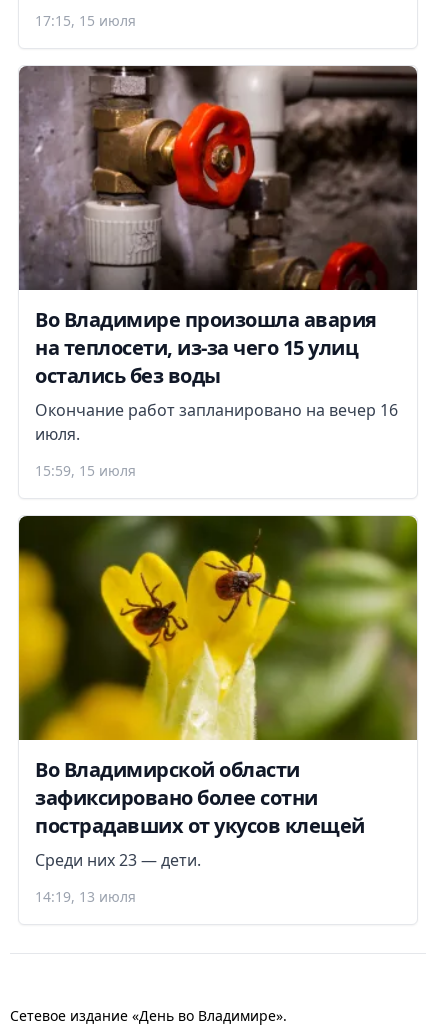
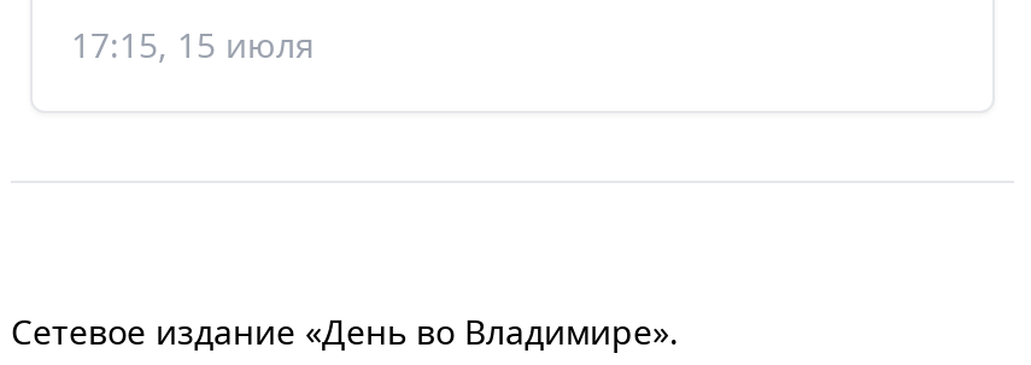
- [image]
- Во Владимире произошла авария
- на теплосети, из-за чего 15 улиц
- остались без воды
- Окончание работ запланировано на вечер 16
- июля.
- 15:59, 15 июля

- [image]
- Во Владимирской области
- зафиксировано более сотни
- пострадавших от укусов клещей
- Среди них 23 — дети.
- 14:19, 13 июля
